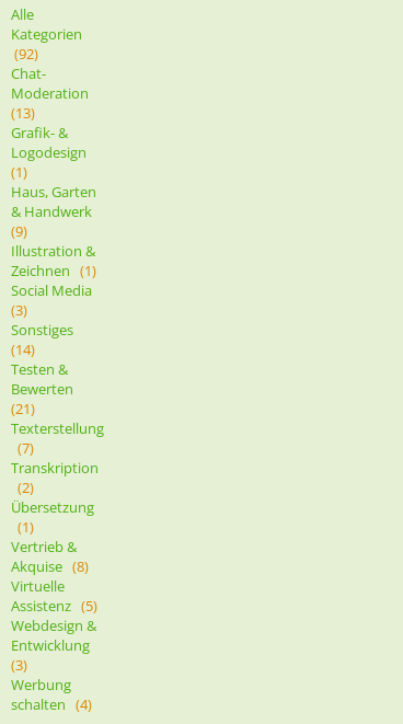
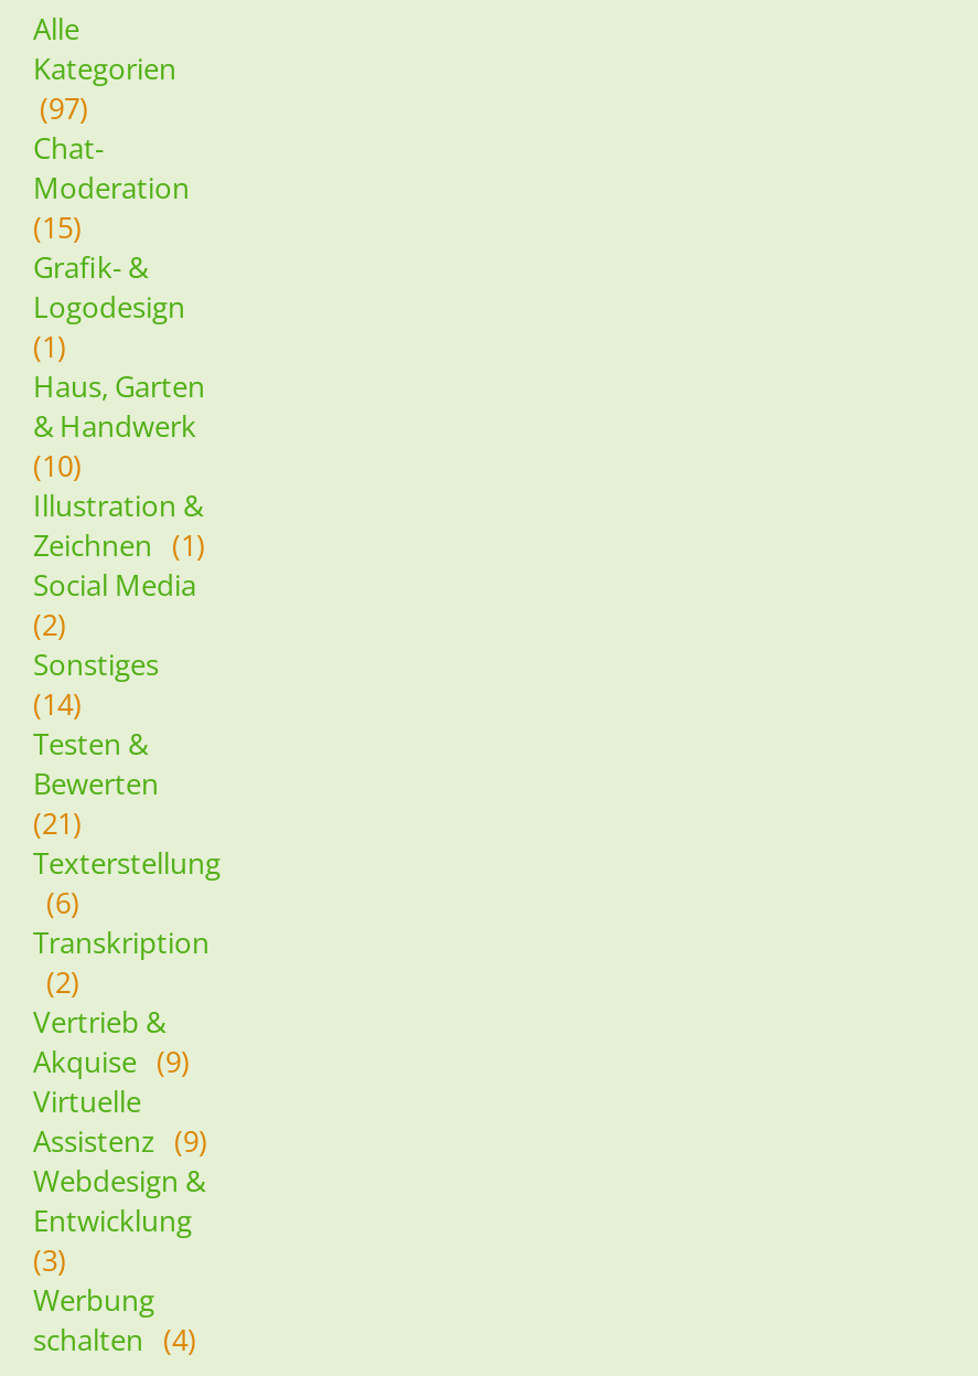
- (92)
+ (97)

- (13)
+ (15)

- (9)
+ (10)

- (3)
+ (2)

- (7)
+ (6)

- Übersetzung
- (1)

- Akquise (8)
+ Akquise (9)

- Assistenz (5)
+ Assistenz (9)
